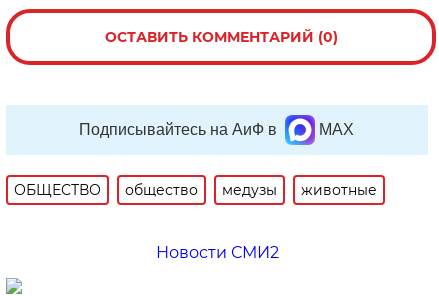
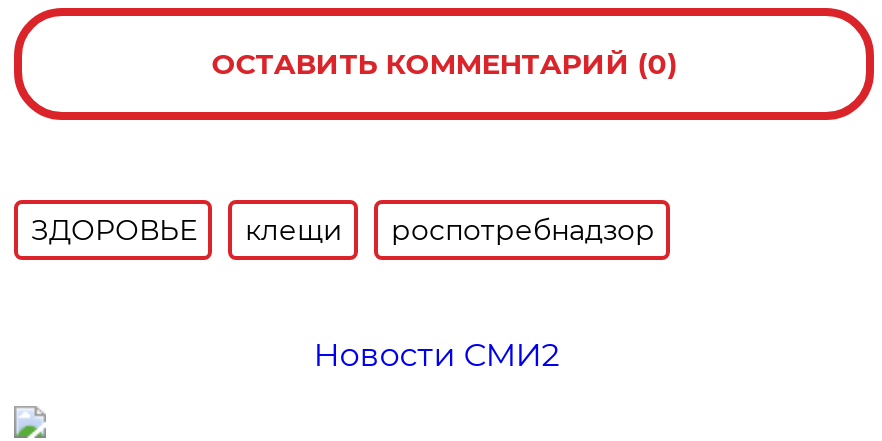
- Подписывайтесь на АиФ в
- MAX
- ОБЩЕСТВО
- общество
- медузы
- животные
+ ЗДОРОВЬЕ
+ клещи
+ роспотребнадзор
